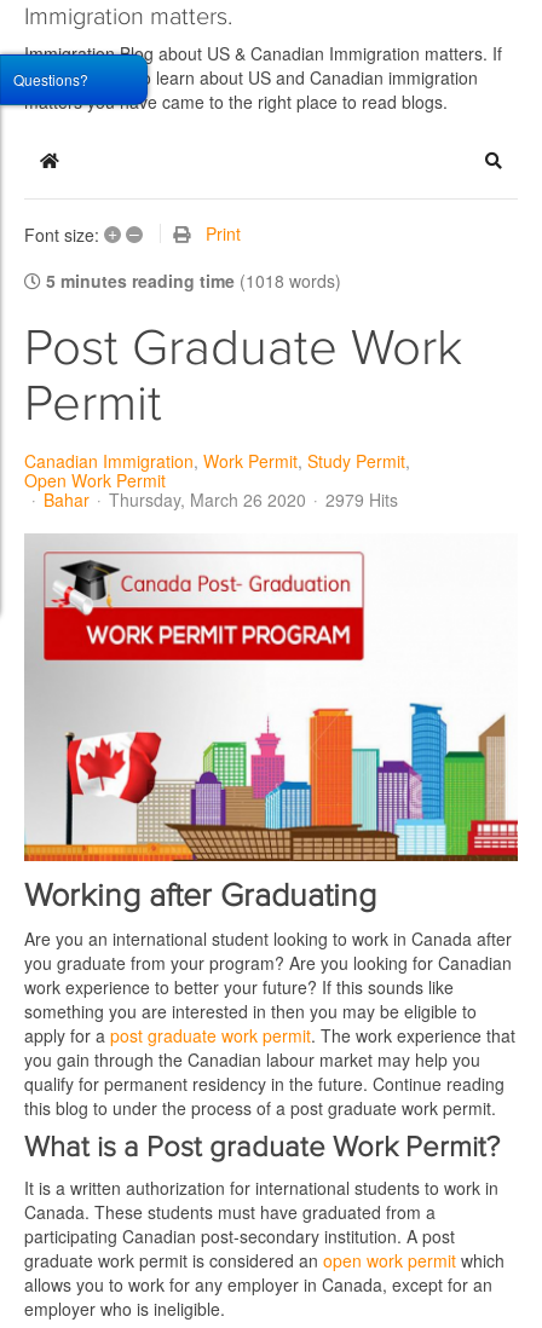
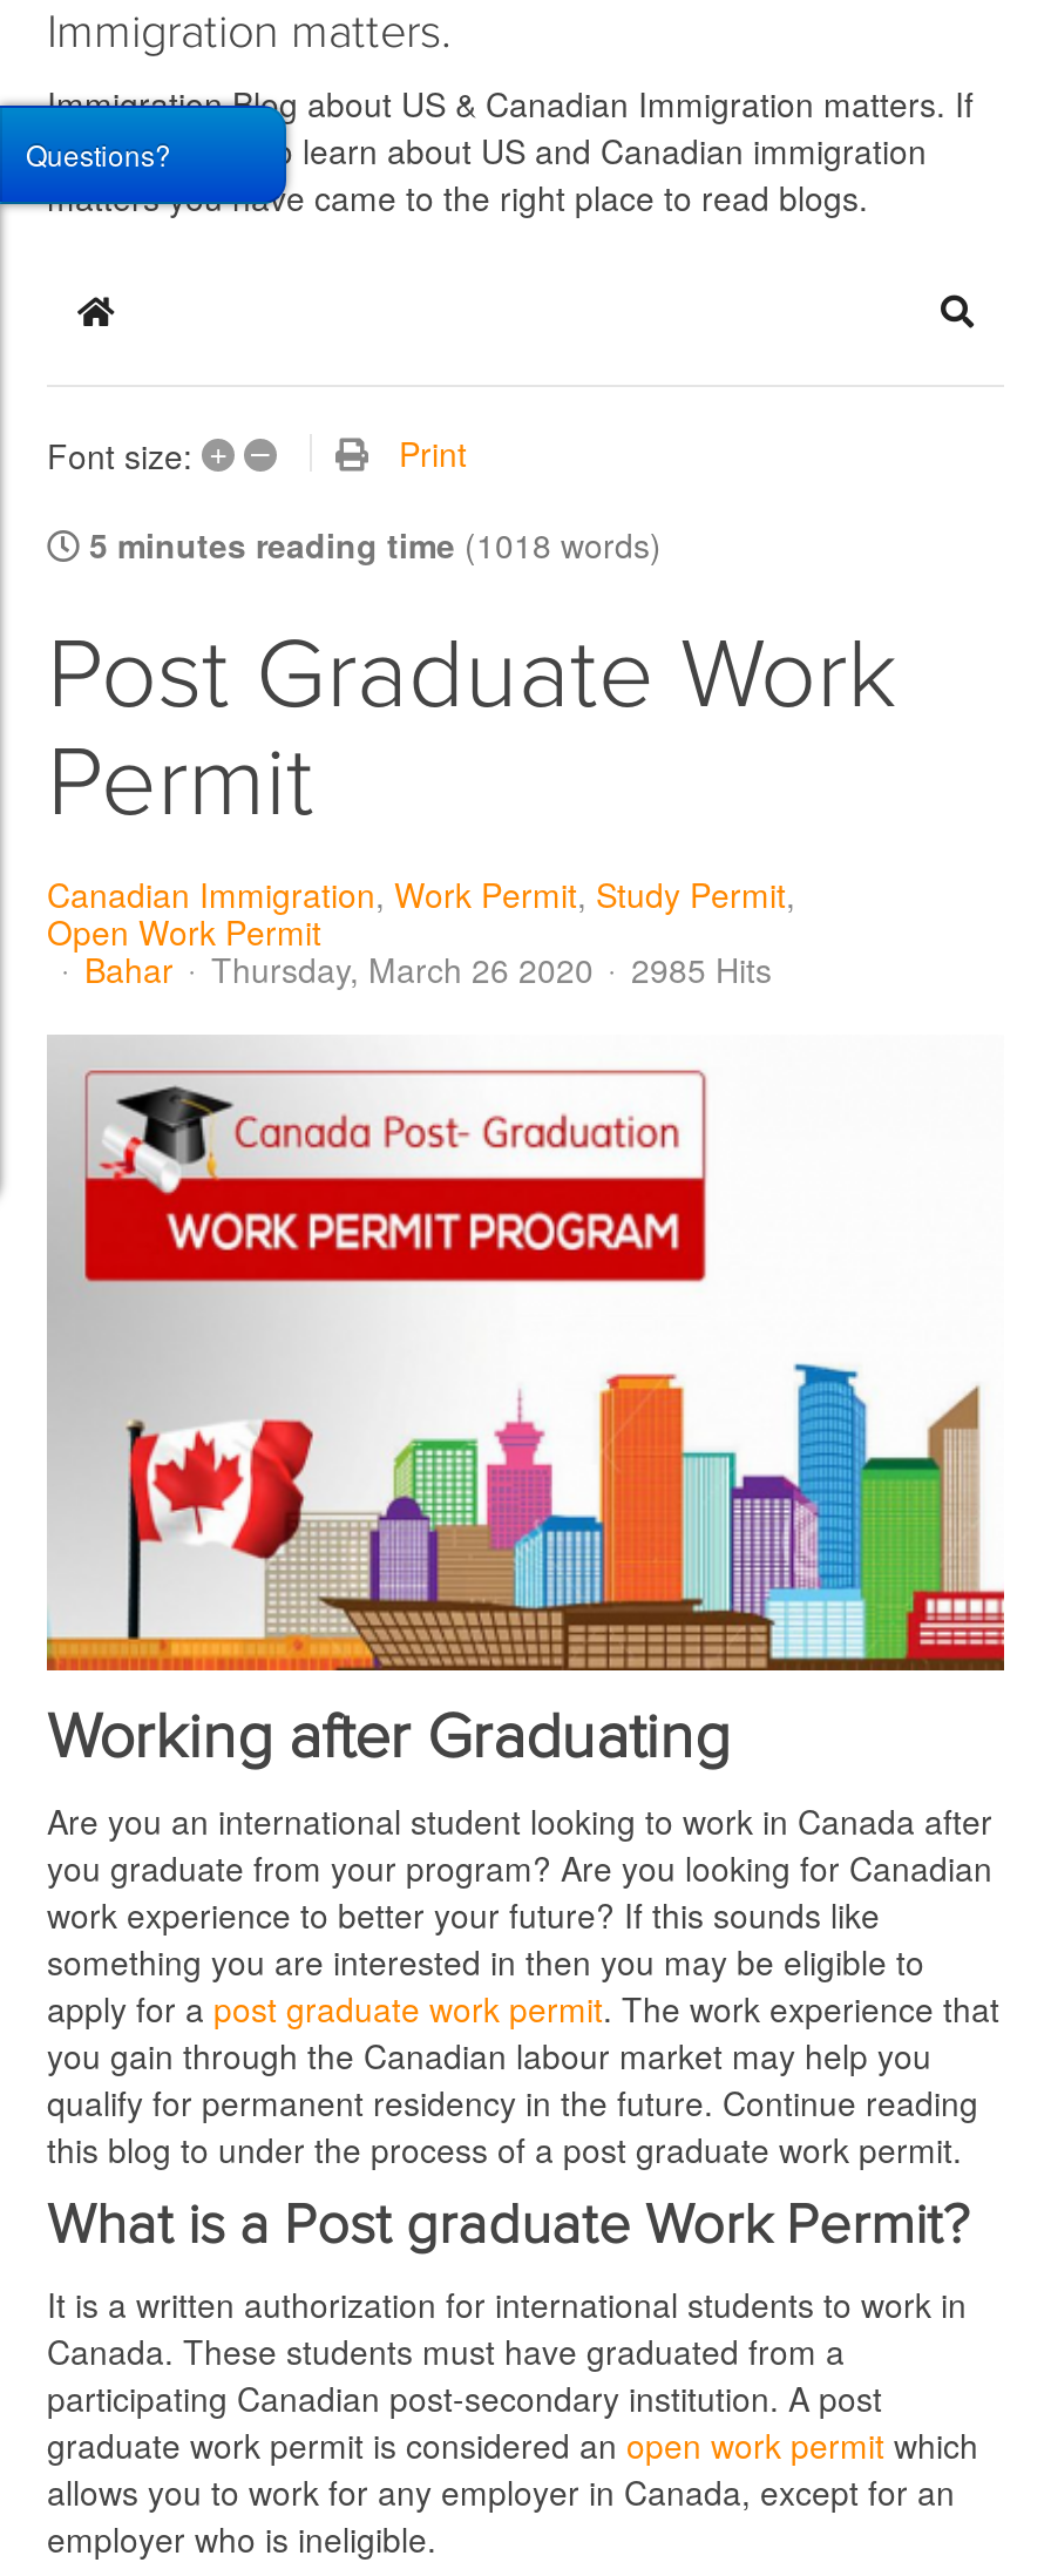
- Bahar Thursday, March 26 2020 2979 Hits
+ Bahar Thursday, March 26 2020 2985 Hits
